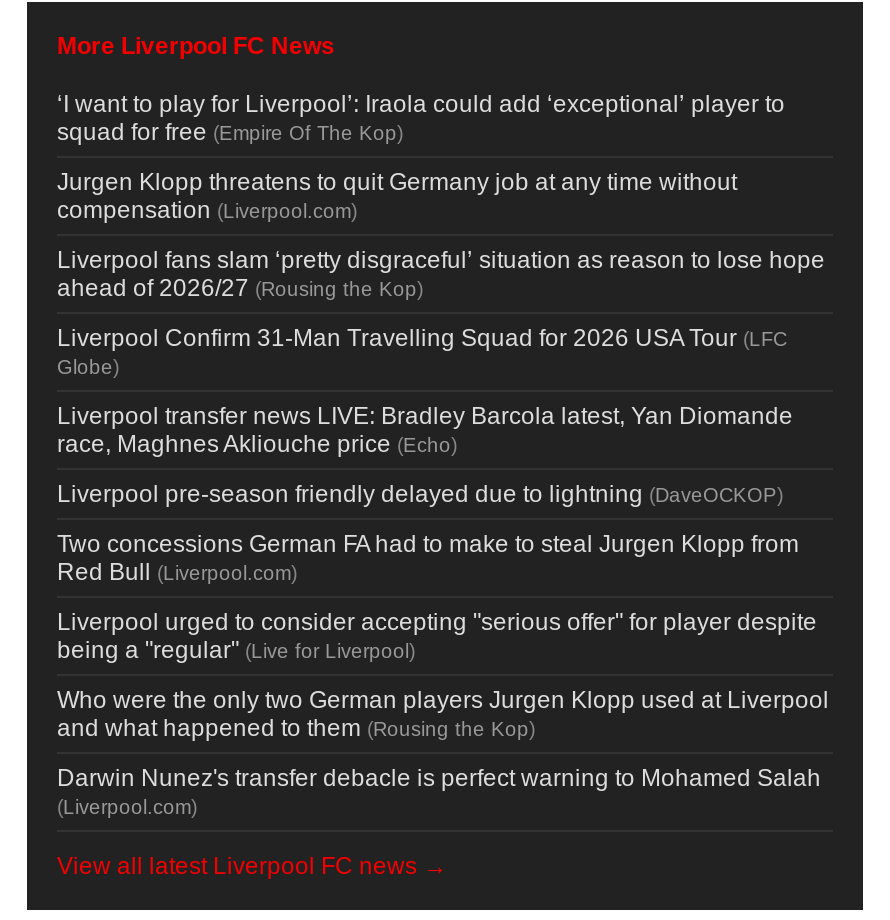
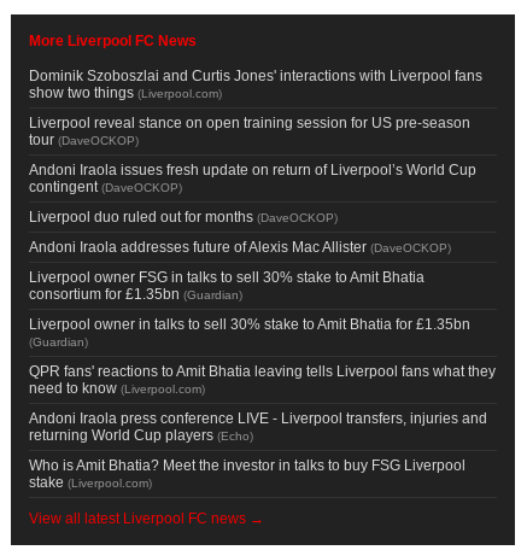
- ‘I want to play for Liverpool’: Iraola could add ‘exceptional’ player to
- squad for free (Empire Of The Kop)
+ Dominik Szoboszlai and Curtis Jones' interactions with Liverpool fans
+ show two things (Liverpool.com)

- Jurgen Klopp threatens to quit Germany job at any time without
- compensation (Liverpool.com)
+ Liverpool reveal stance on open training session for US pre-season
+ tour (DaveOCKOP)

- Liverpool fans slam ‘pretty disgraceful’ situation as reason to lose hope
- ahead of 2026/27 (Rousing the Kop)
+ Andoni Iraola issues fresh update on return of Liverpool’s World Cup
+ contingent (DaveOCKOP)

- Liverpool Confirm 31-Man Travelling Squad for 2026 USA Tour (LFC
- Globe)
+ Liverpool duo ruled out for months (DaveOCKOP)

- Liverpool transfer news LIVE: Bradley Barcola latest, Yan Diomande
- race, Maghnes Akliouche price (Echo)
+ Andoni Iraola addresses future of Alexis Mac Allister (DaveOCKOP)

- Liverpool pre-season friendly delayed due to lightning (DaveOCKOP)
+ Liverpool owner FSG in talks to sell 30% stake to Amit Bhatia
+ consortium for £1.35bn (Guardian)

- Two concessions German FA had to make to steal Jurgen Klopp from
- Red Bull (Liverpool.com)
+ Liverpool owner in talks to sell 30% stake to Amit Bhatia for £1.35bn
+ (Guardian)

- Liverpool urged to consider accepting "serious offer" for player despite
- being a "regular" (Live for Liverpool)
+ QPR fans' reactions to Amit Bhatia leaving tells Liverpool fans what they
+ need to know (Liverpool.com)

- Who were the only two German players Jurgen Klopp used at Liverpool
- and what happened to them (Rousing the Kop)
+ Andoni Iraola press conference LIVE - Liverpool transfers, injuries and
+ returning World Cup players (Echo)

- Darwin Nunez's transfer debacle is perfect warning to Mohamed Salah
- (Liverpool.com)
+ Who is Amit Bhatia? Meet the investor in talks to buy FSG Liverpool
+ stake (Liverpool.com)
